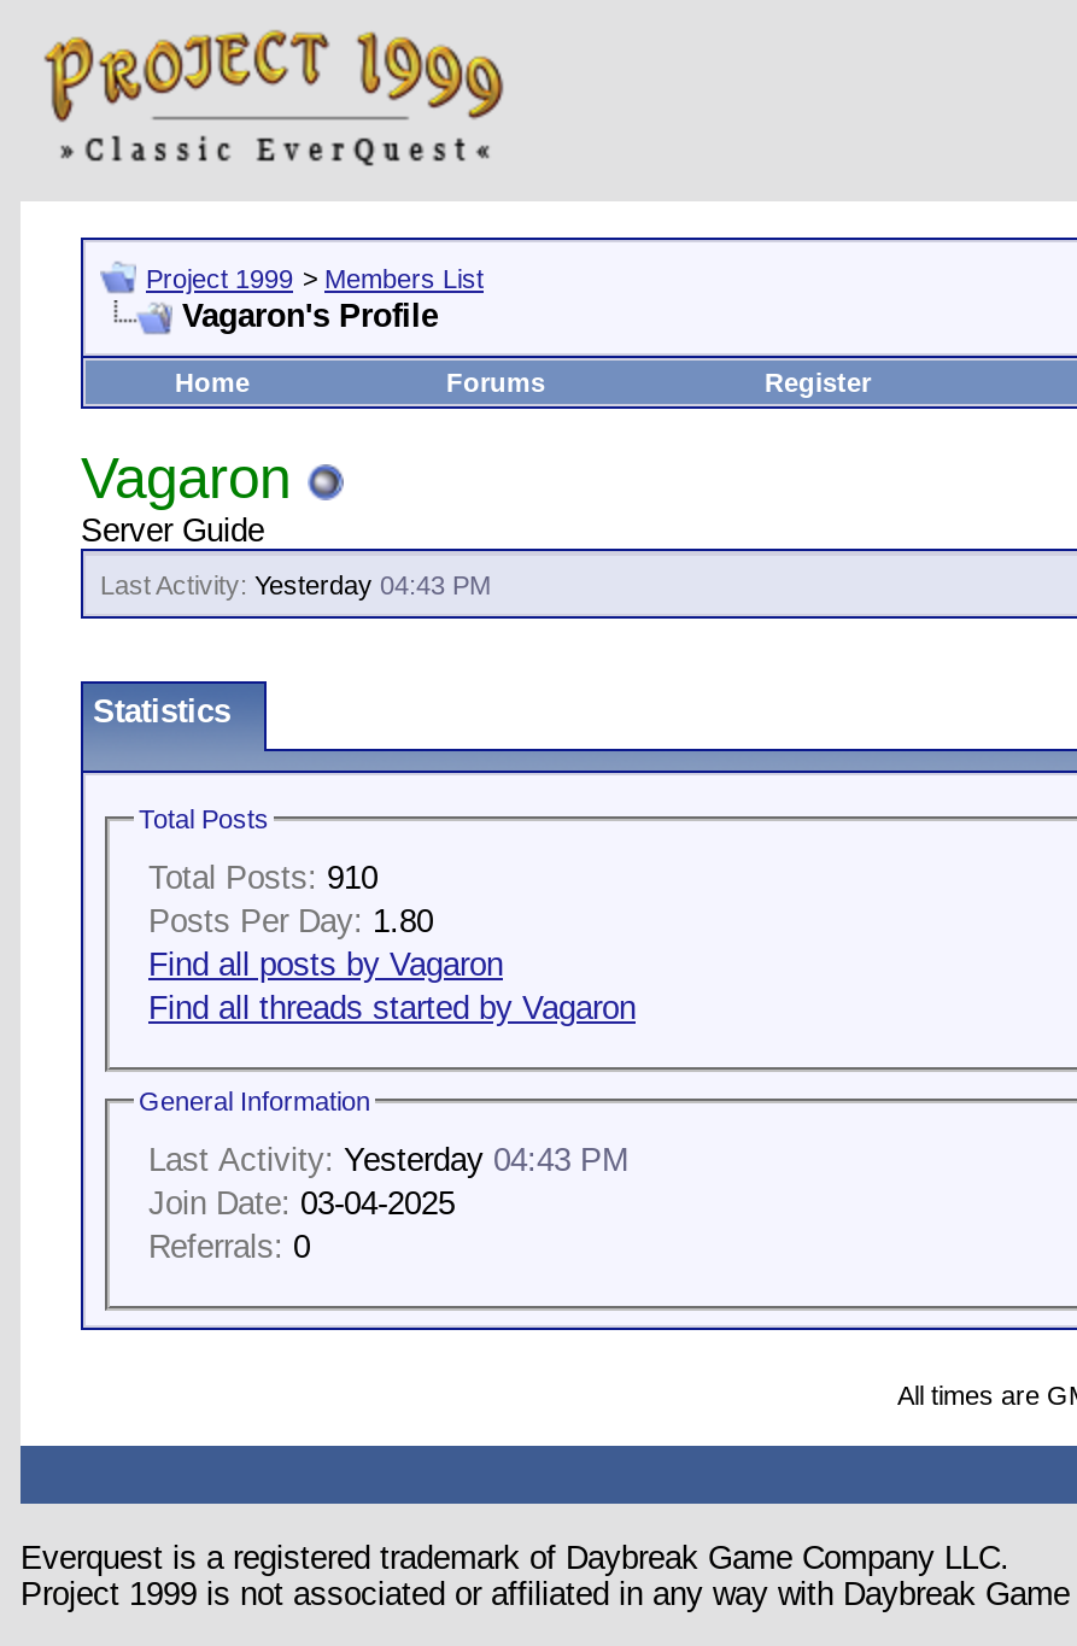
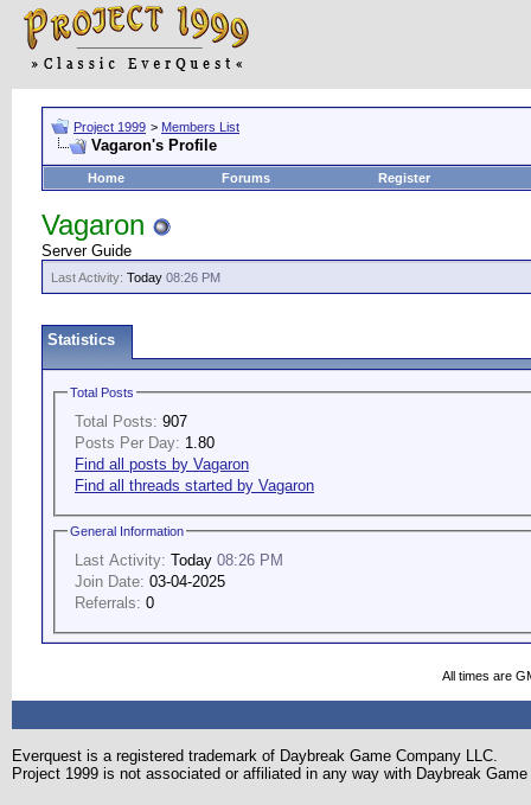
- Last Activity: Yesterday 04:43 PM
+ Last Activity: Today 08:26 PM

- Total Posts: 910
+ Total Posts: 907

- Last Activity: Yesterday 04:43 PM
+ Last Activity: Today 08:26 PM
